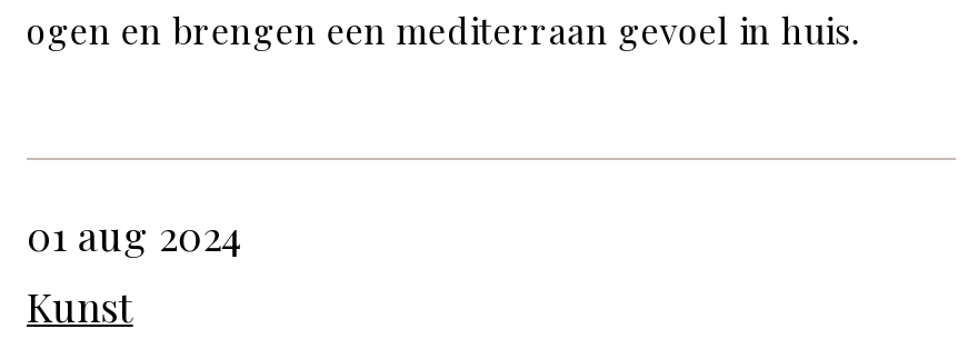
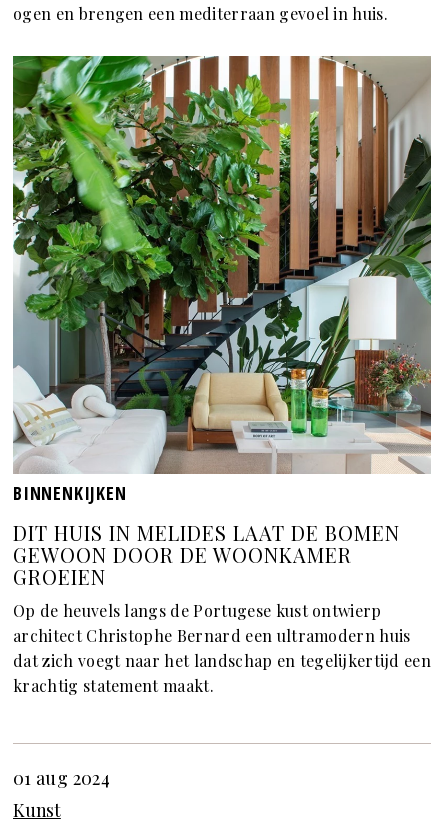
+ [image]
+ BINNENKIJKEN
+ DIT HUIS IN MELIDES LAAT DE BOMEN
+ GEWOON DOOR DE WOONKAMER
+ GROEIEN
+ Op de heuvels langs de Portugese kust ontwierp
+ architect Christophe Bernard een ultramodern huis
+ dat zich voegt naar het landschap en tegelijkertijd een
+ krachtig statement maakt.
